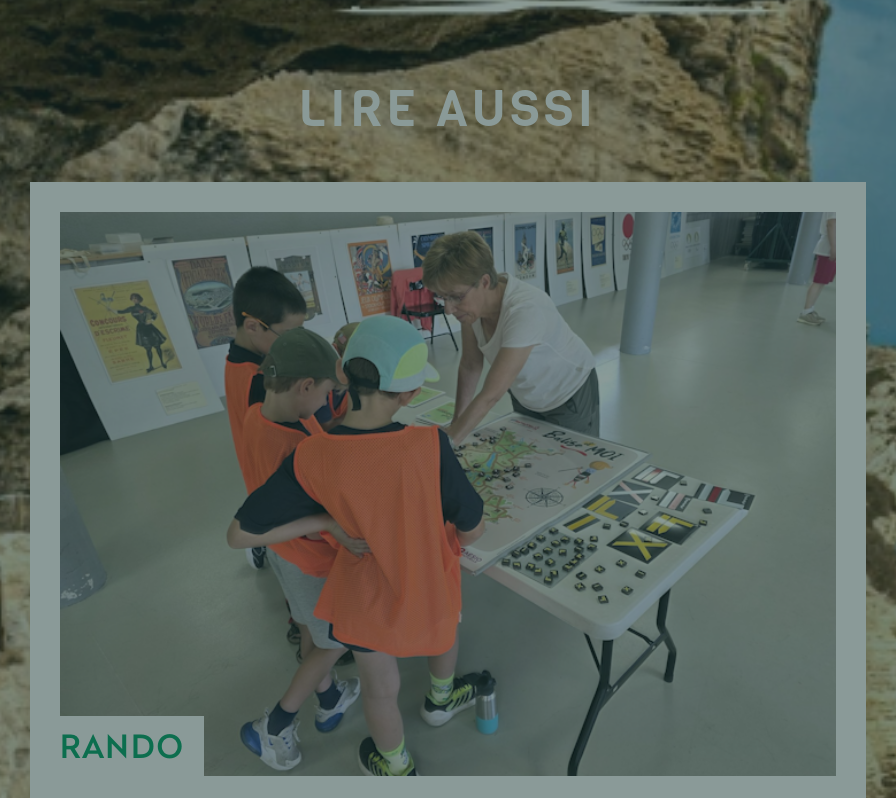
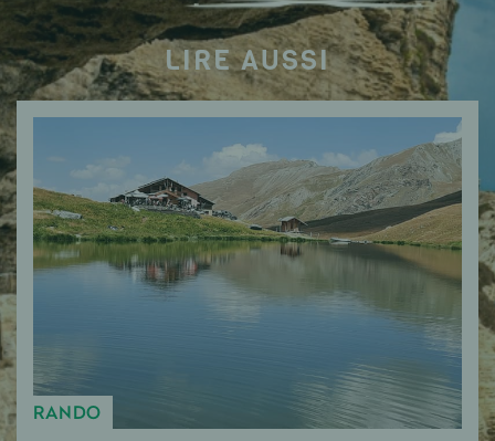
- [image]
+ [image]
